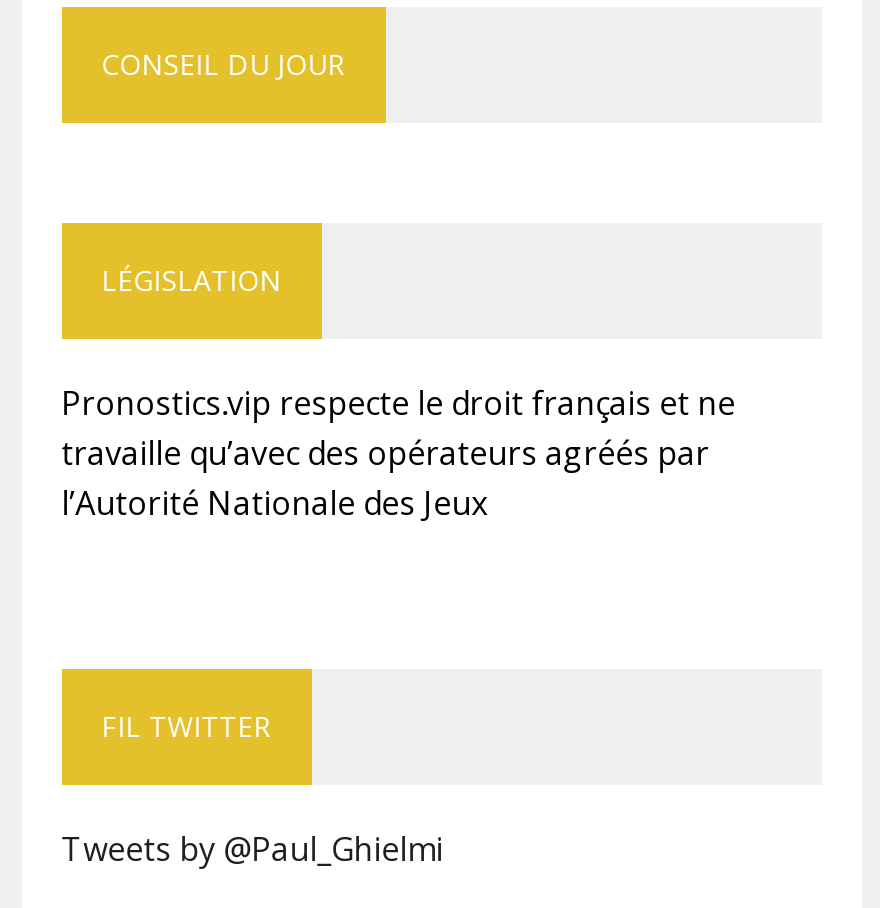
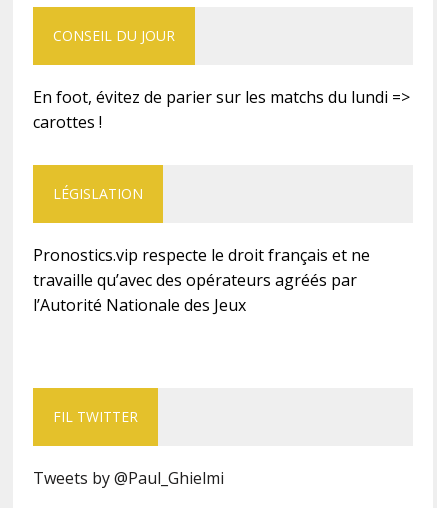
+ En foot, évitez de parier sur les matchs du lundi =>
+ carottes !
